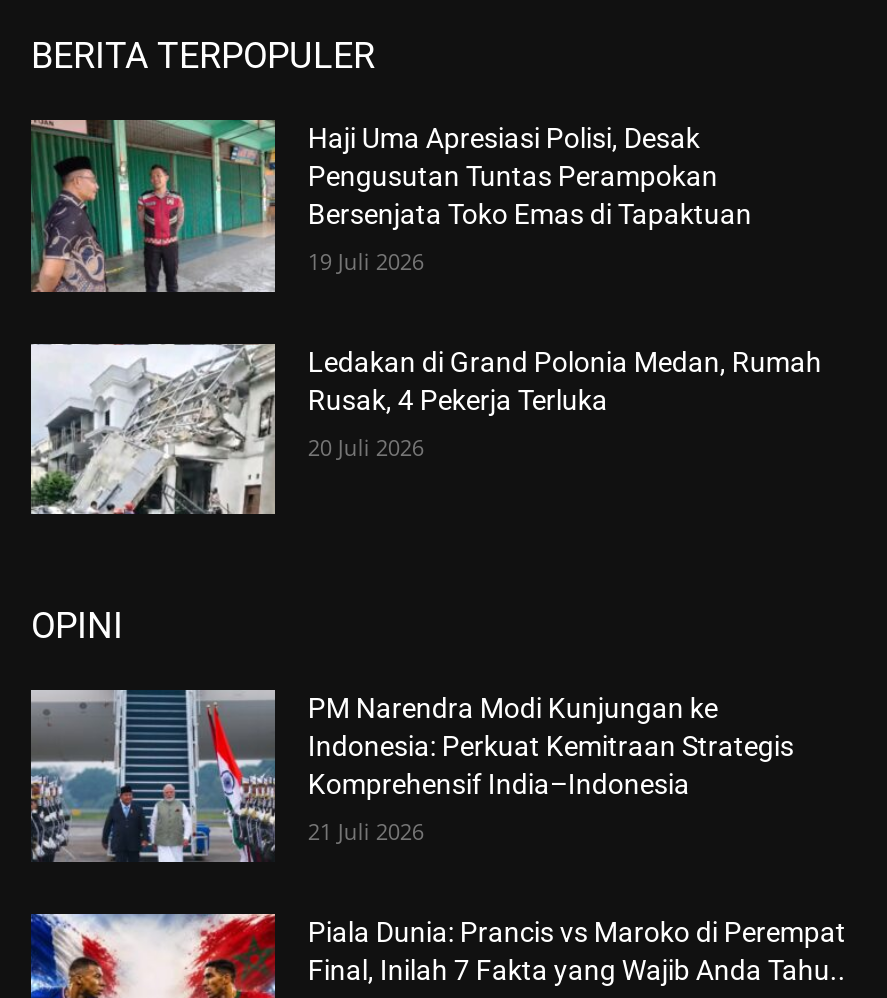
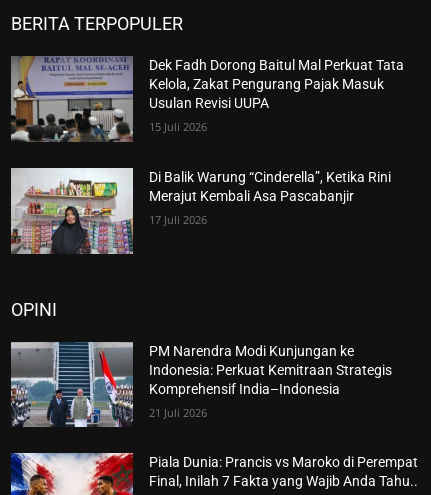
- [image]
- Haji Uma Apresiasi Polisi, Desak
- Pengusutan Tuntas Perampokan
- Bersenjata Toko Emas di Tapaktuan
+ [image]
+ Dek Fadh Dorong Baitul Mal Perkuat Tata
+ Kelola, Zakat Pengurang Pajak Masuk
+ Usulan Revisi UUPA

- 19 Juli 2026
+ 15 Juli 2026

- [image]
- Ledakan di Grand Polonia Medan, Rumah
- Rusak, 4 Pekerja Terluka
+ [image]
+ Di Balik Warung “Cinderella”, Ketika Rini
+ Merajut Kembali Asa Pascabanjir

- 20 Juli 2026
+ 17 Juli 2026
